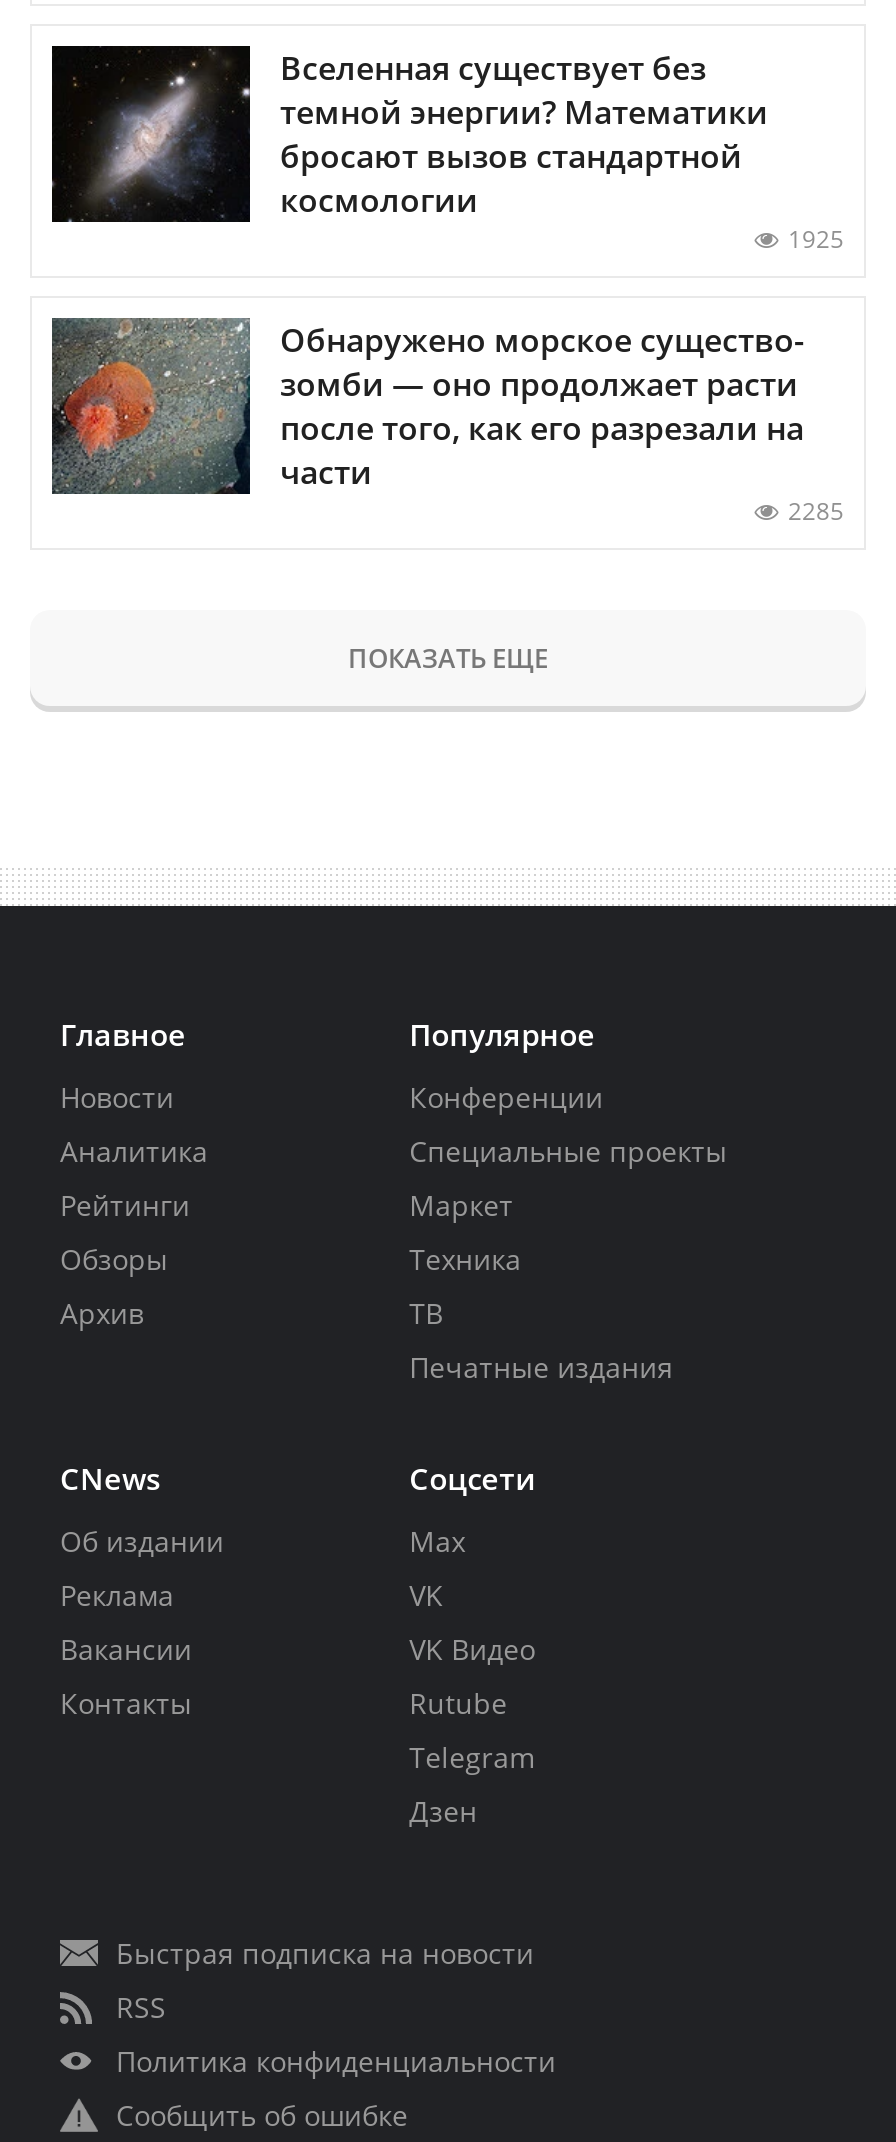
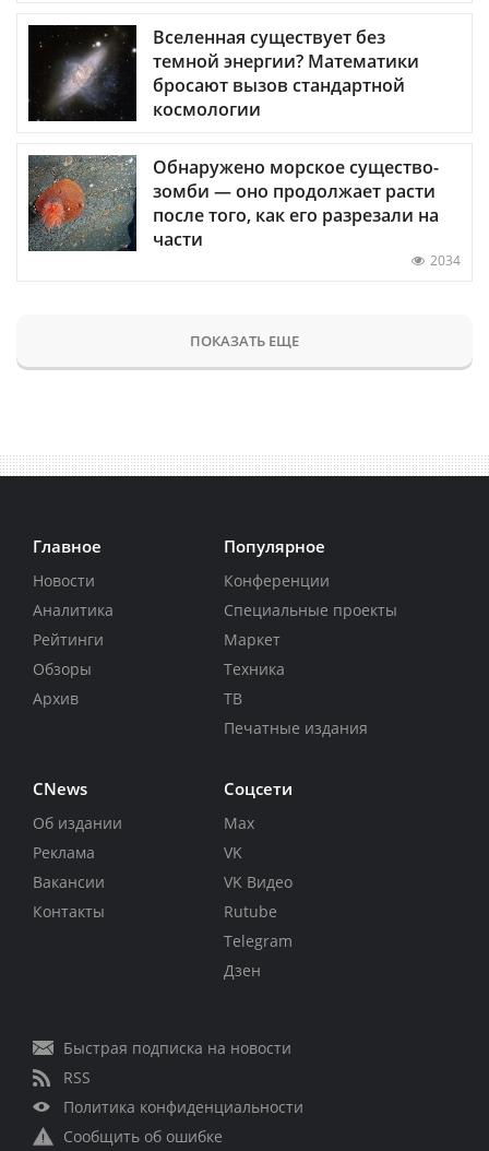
- 1925

- 2285
+ 2034
